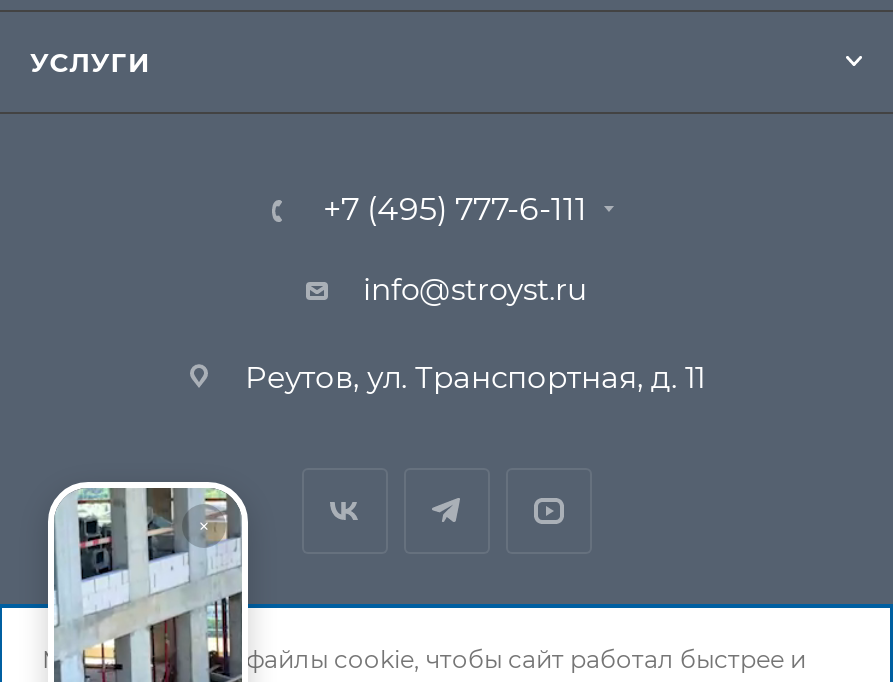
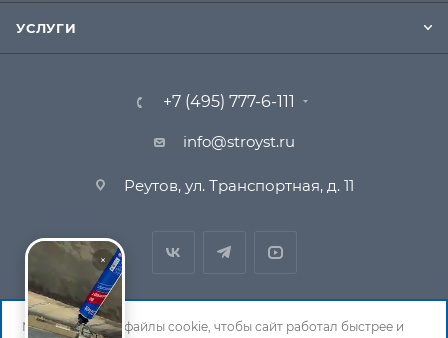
- [image]
+ [image]
